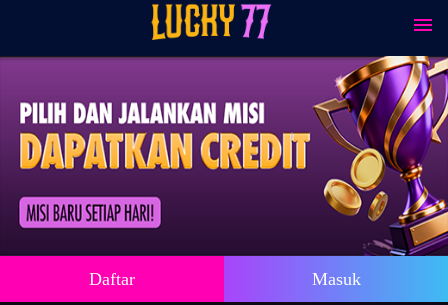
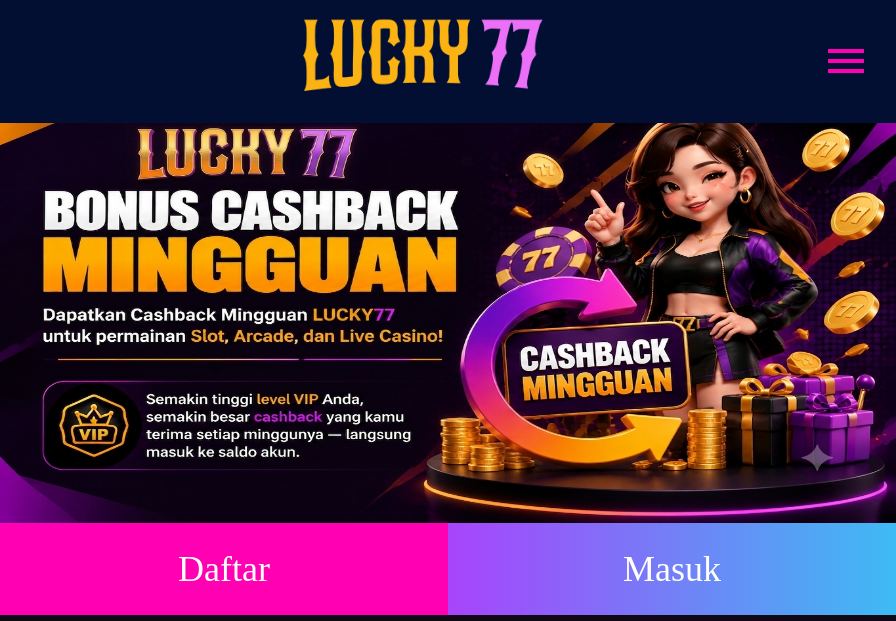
- [image]
+ [image]
